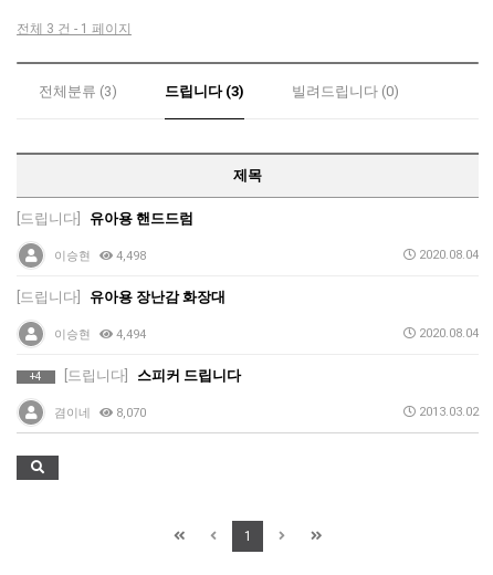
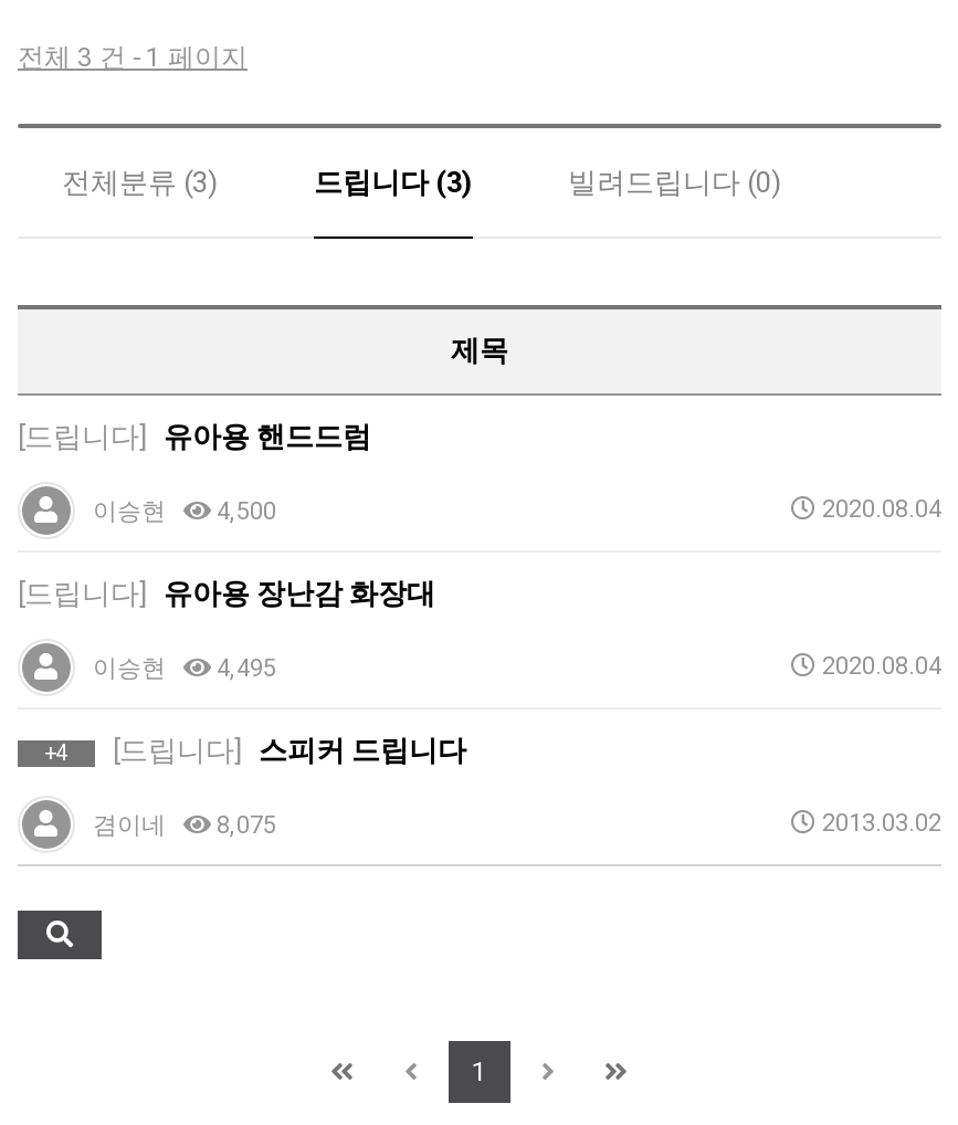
- 이승현 4,498
+ 이승현 4,500

- 이승현 4,494
+ 이승현 4,495

- 겸이네 8,070
+ 겸이네 8,075
